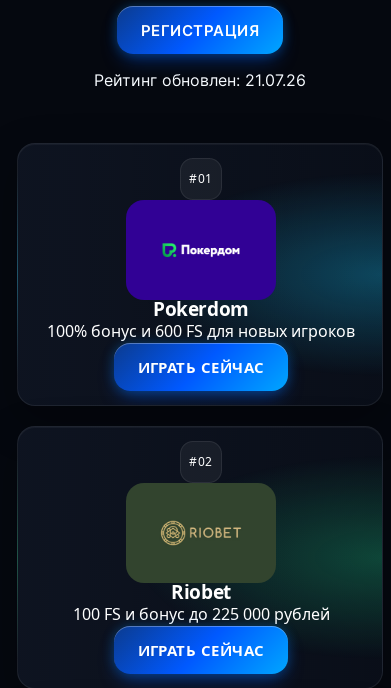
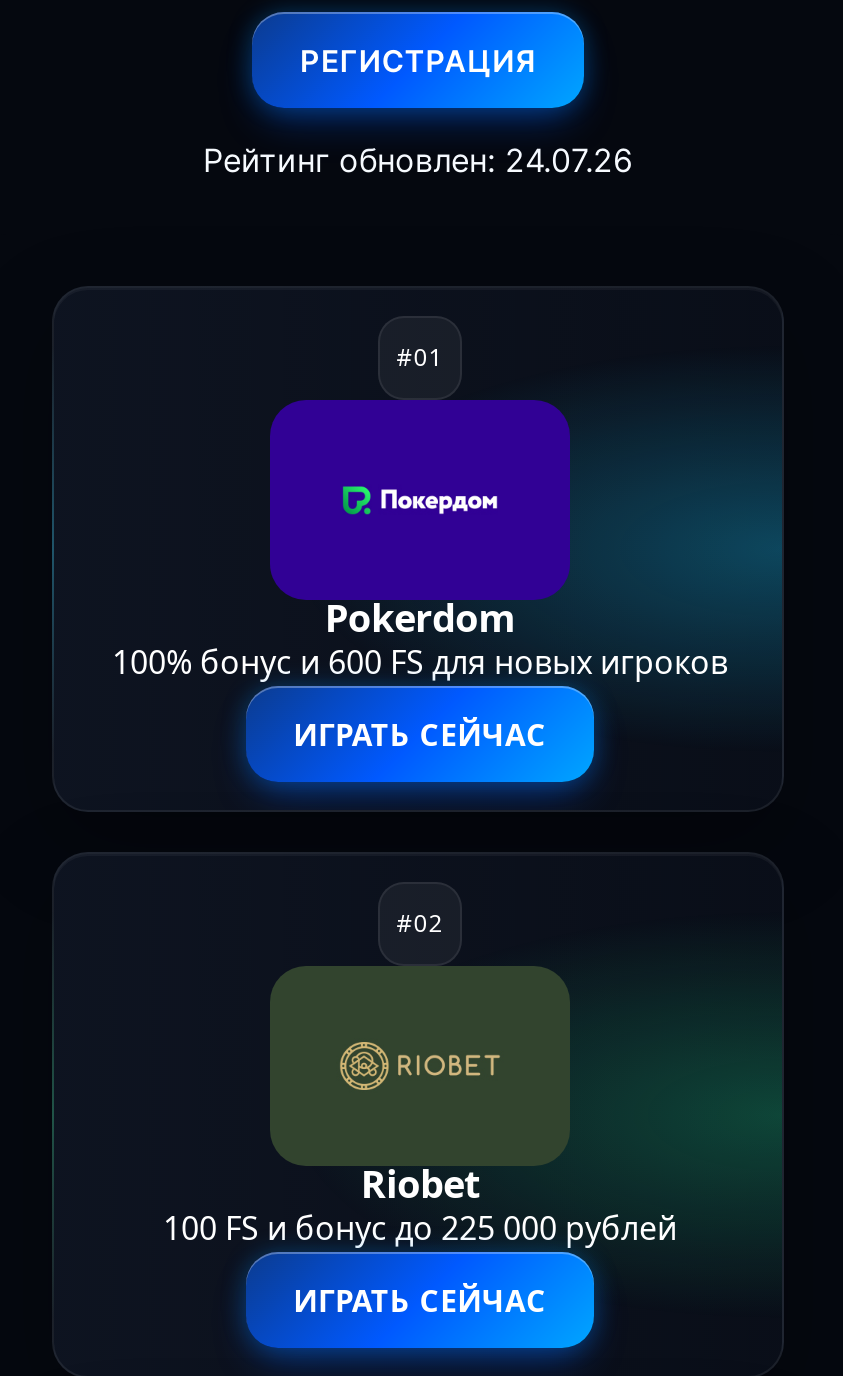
- Рейтинг обновлен: 21.07.26
+ Рейтинг обновлен: 24.07.26
